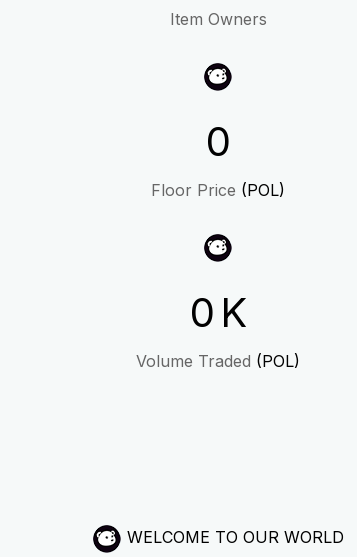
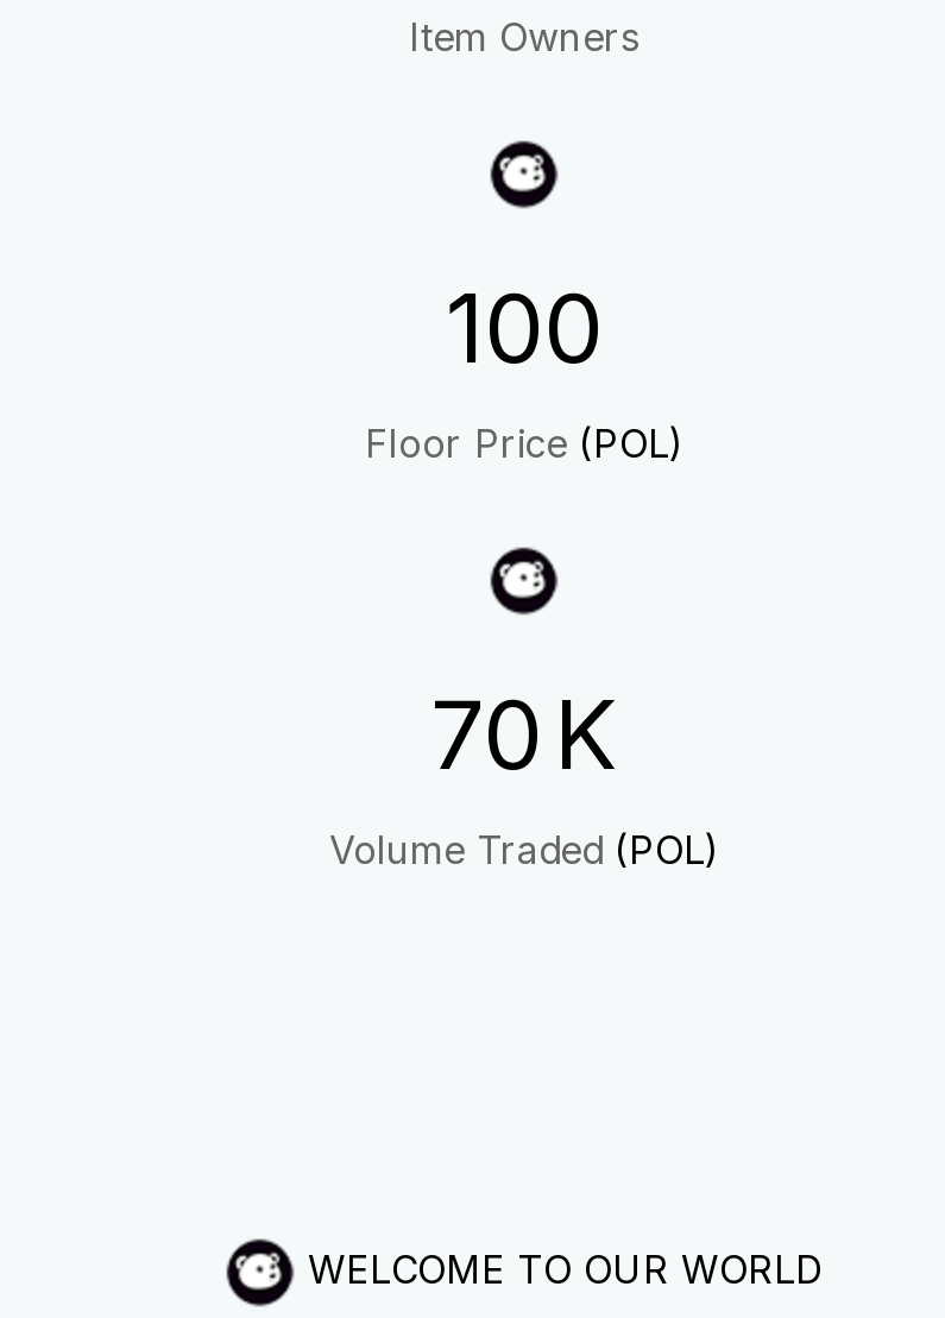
- 0
+ 100

- 0 K
+ 70 K
